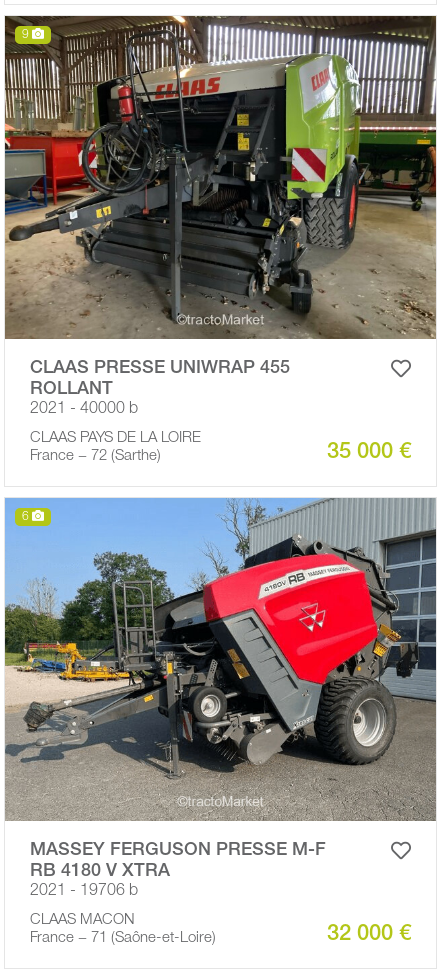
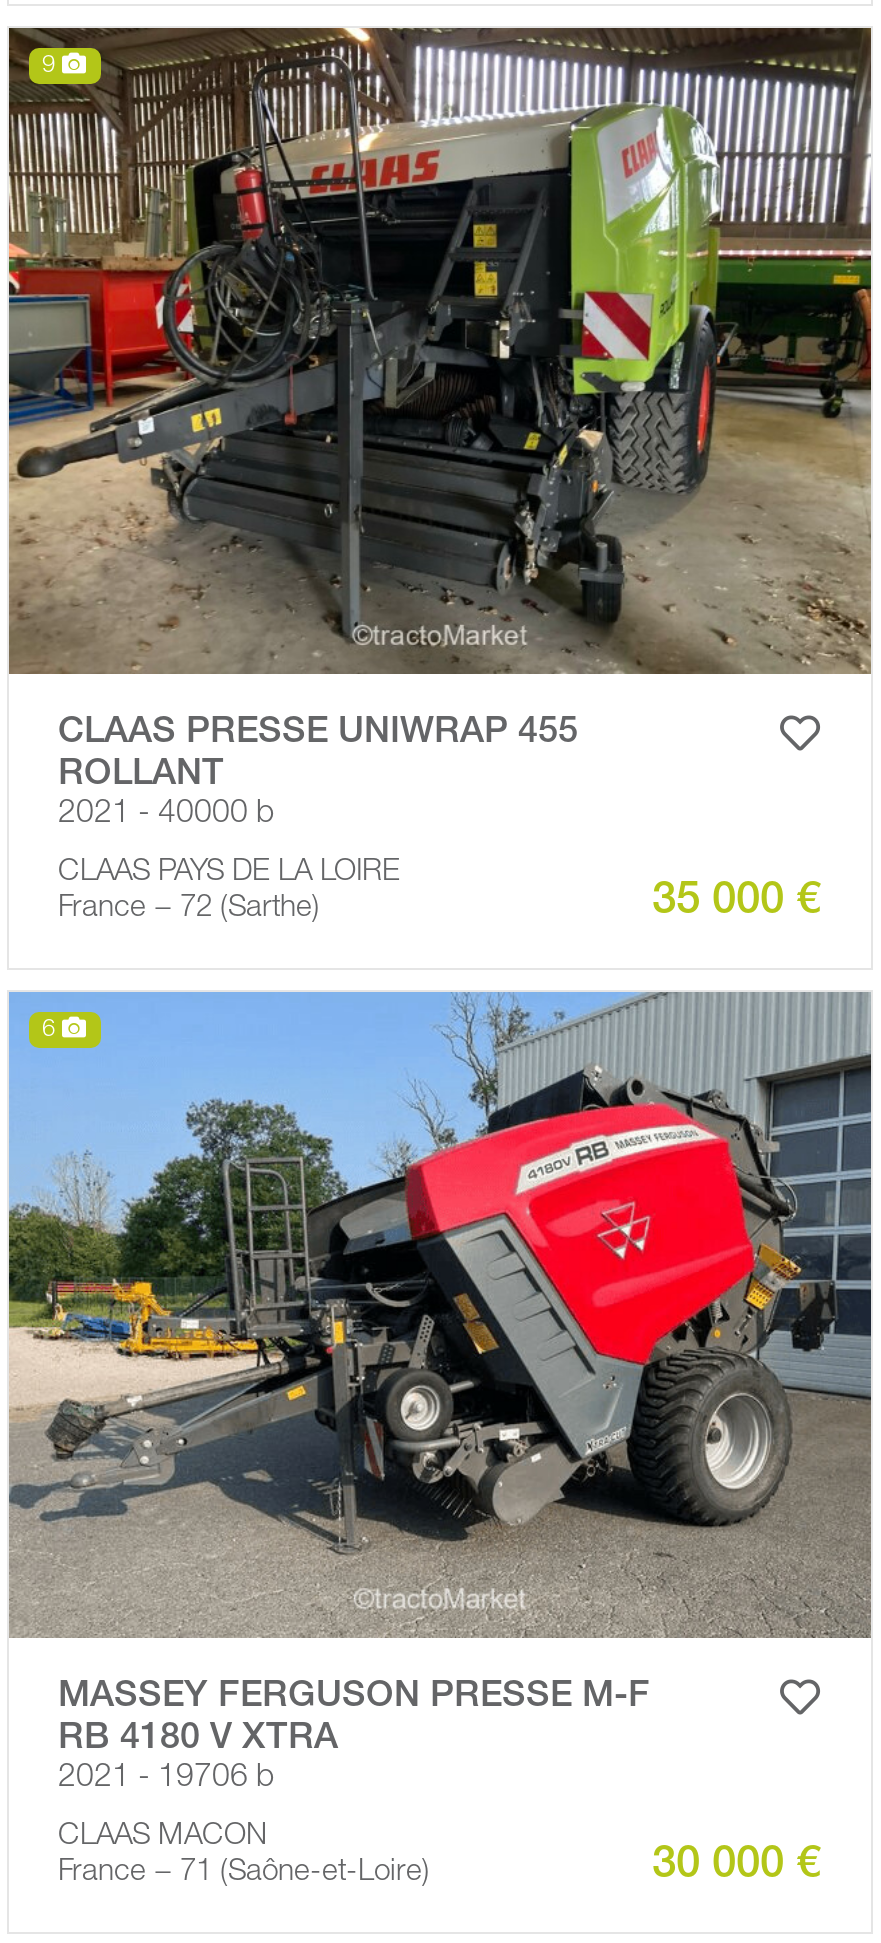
- 32 000 €
+ 30 000 €
